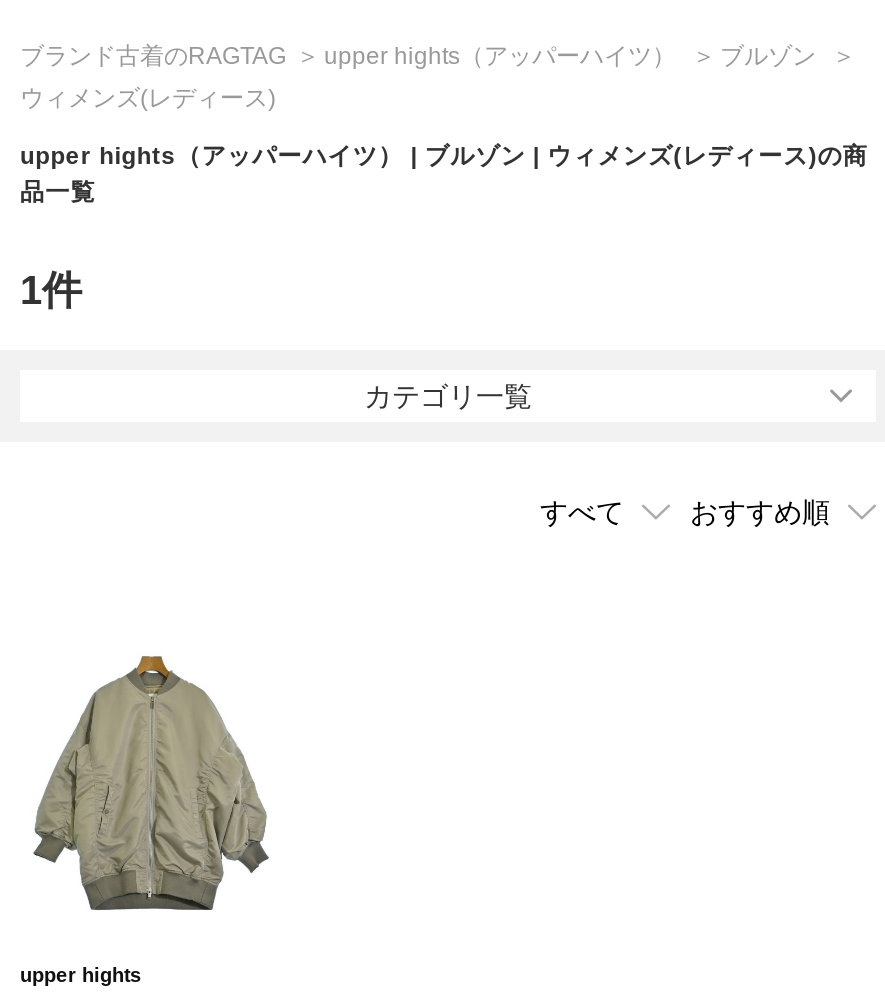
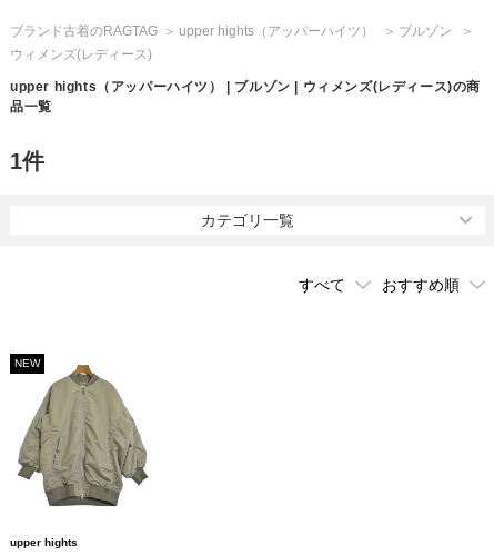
+ NEW
